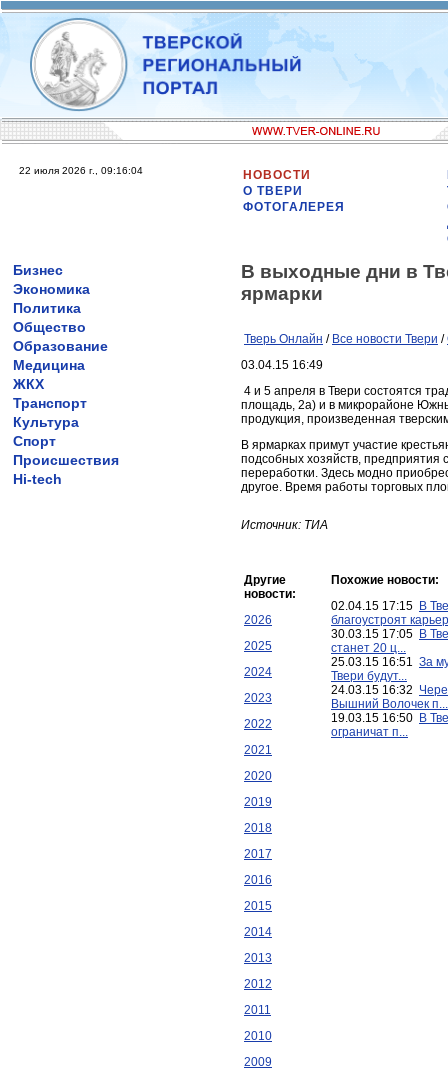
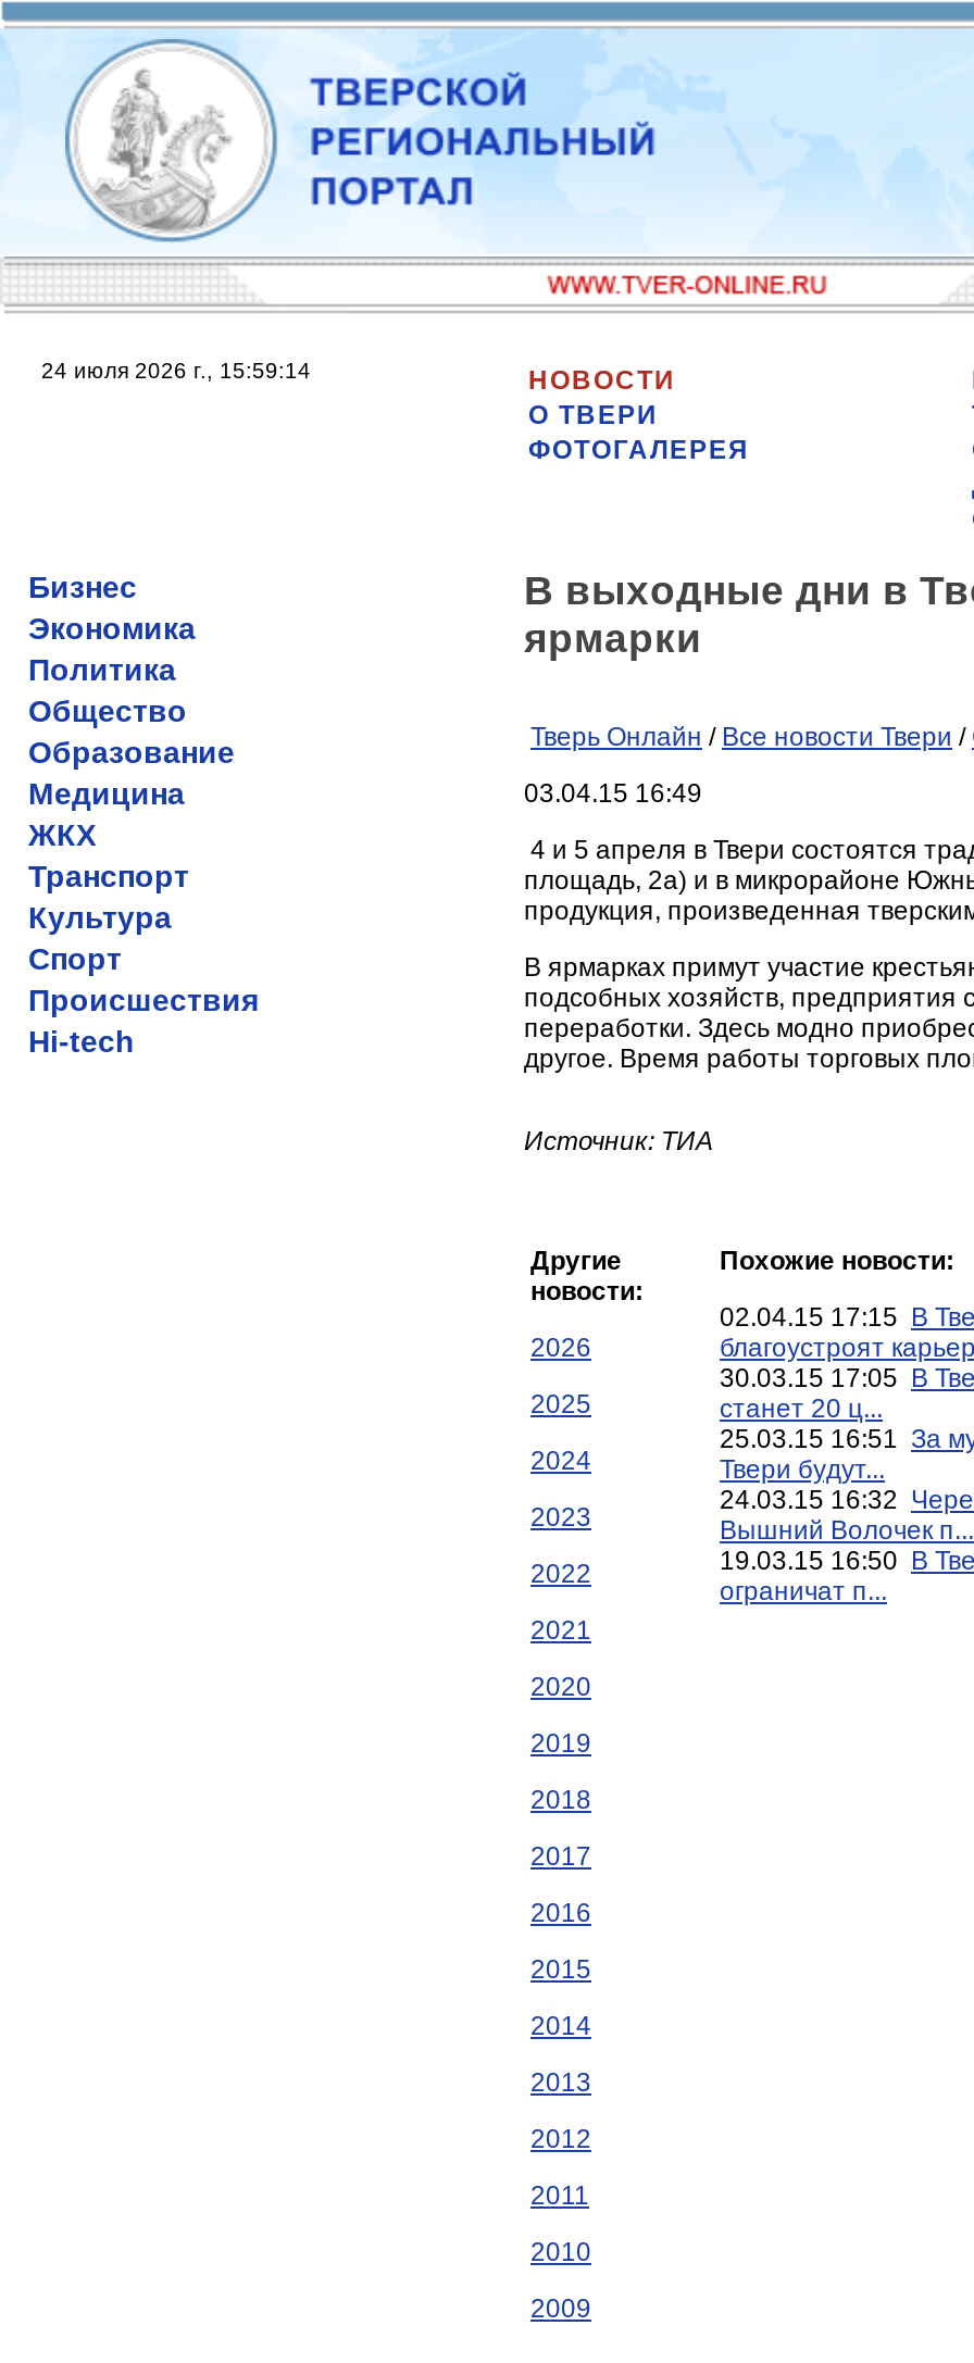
- 22 июля 2026 г., 09:16:04
+ 24 июля 2026 г., 15:59:14
